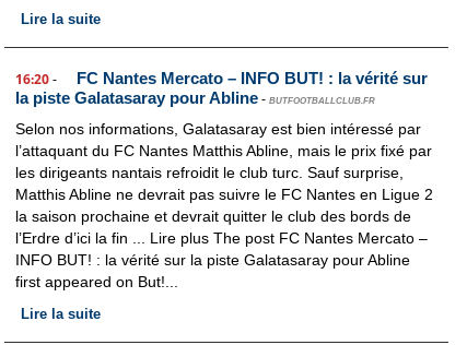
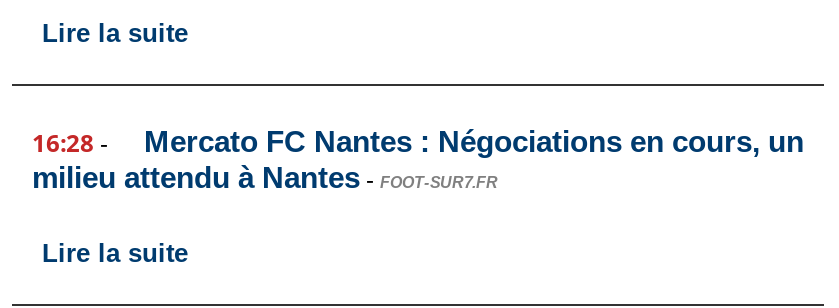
- 16:20 -
- FC Nantes Mercato – INFO BUT! : la vérité sur
- la piste Galatasaray pour Abline - BUTFOOTBALLCLUB.FR
- Selon nos informations, Galatasaray est bien intéressé par
- l’attaquant du FC Nantes Matthis Abline, mais le prix fixé par
- les dirigeants nantais refroidit le club turc. Sauf surprise,
- Matthis Abline ne devrait pas suivre le FC Nantes en Ligue 2
- la saison prochaine et devrait quitter le club des bords de
- l’Erdre d’ici la fin ... Lire plus The post FC Nantes Mercato –
- INFO BUT! : la vérité sur la piste Galatasaray pour Abline
- first appeared on But!...
+ 16:28 -
+ Mercato FC Nantes : Négociations en cours, un
+ milieu attendu à Nantes - FOOT-SUR7.FR
